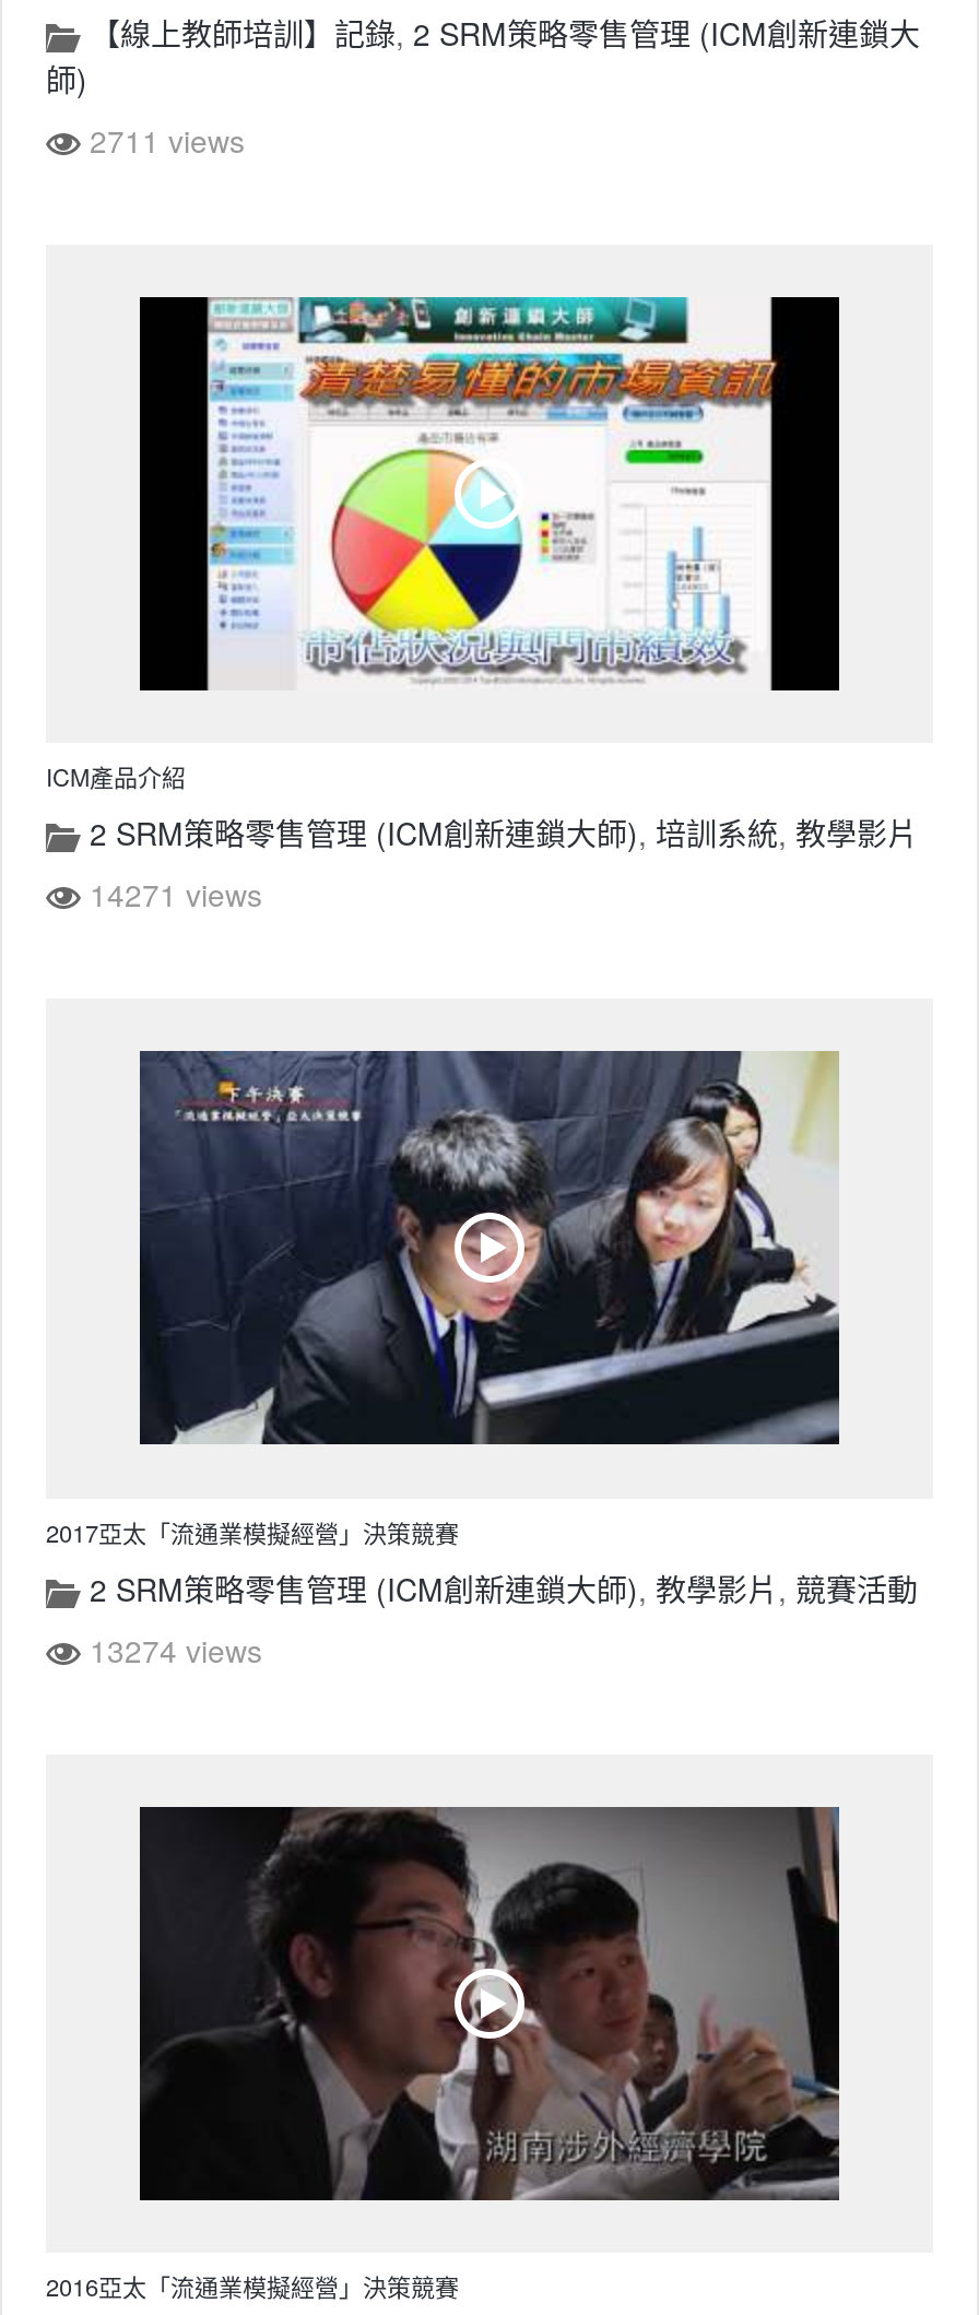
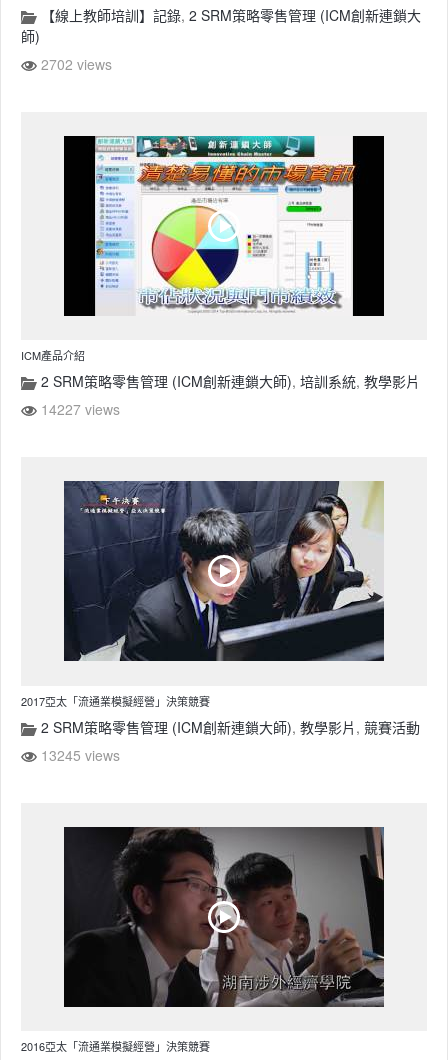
- 2711 views
+ 2702 views

- 14271 views
+ 14227 views

- 13274 views
+ 13245 views
